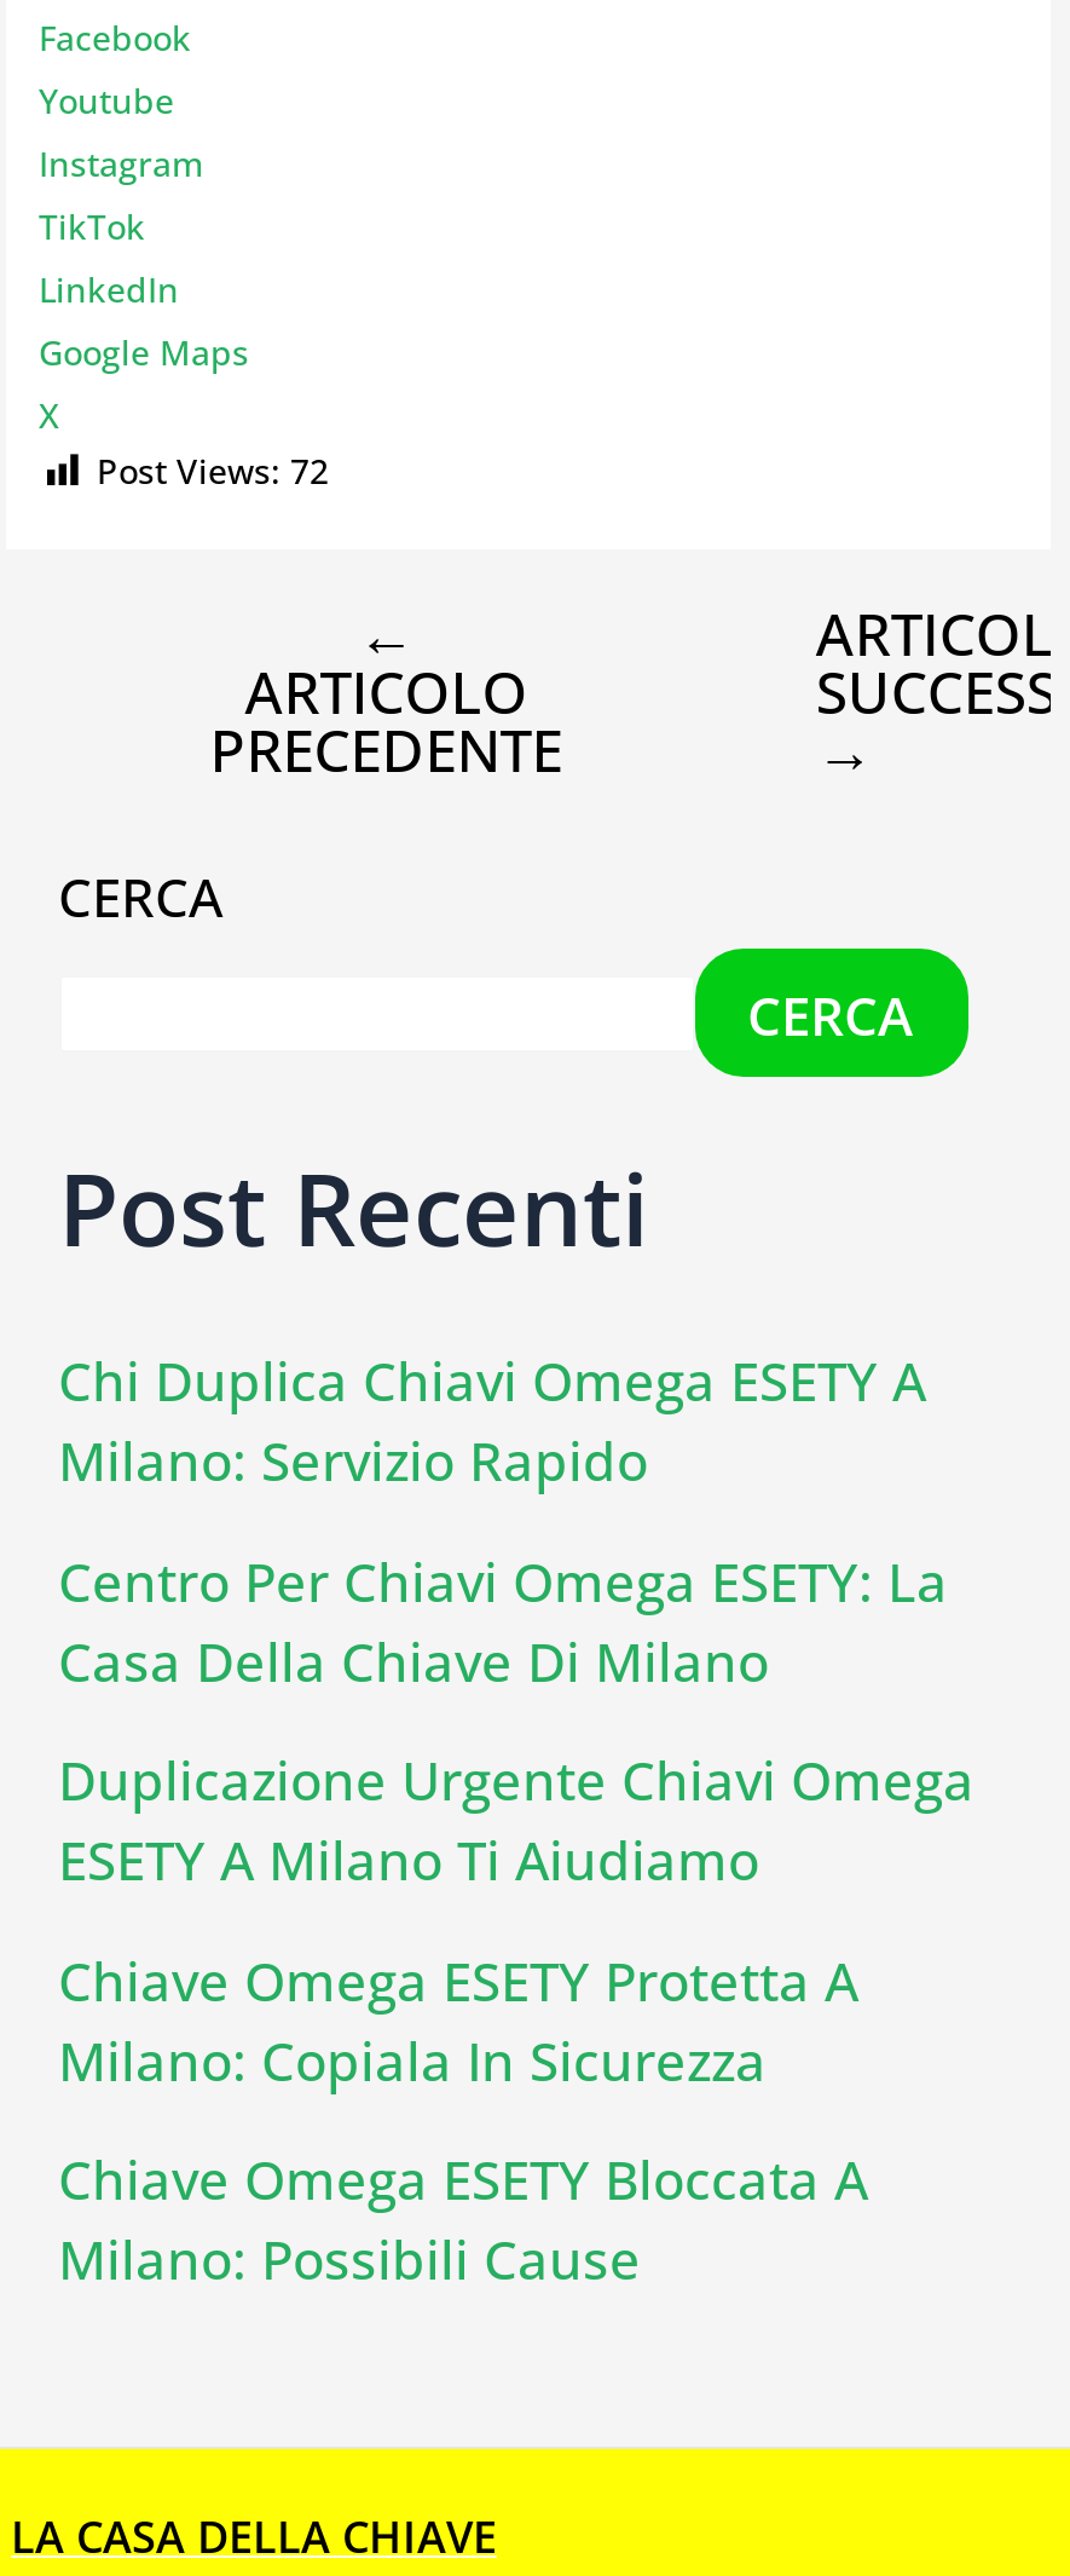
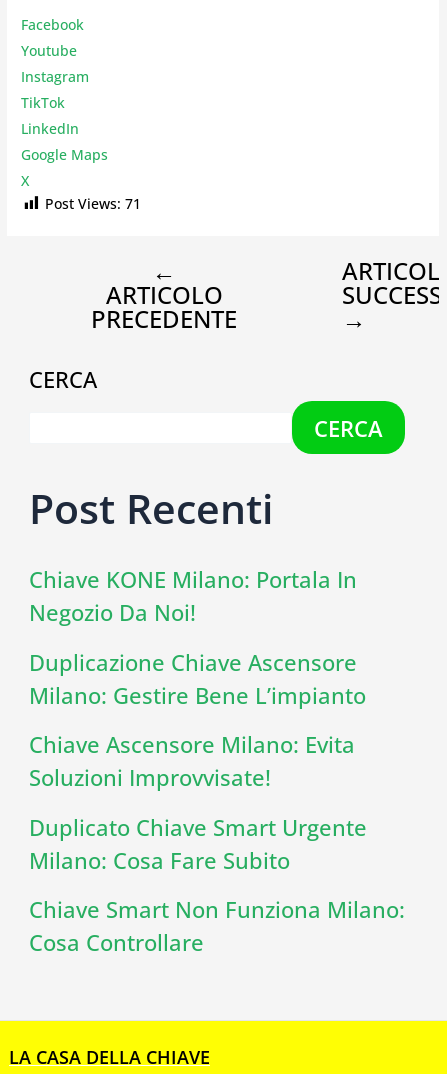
- Post Views: 72
+ Post Views: 71

- Chi Duplica Chiavi Omega ESETY A
- Milano: Servizio Rapido
+ Chiave KONE Milano: Portala In
+ Negozio Da Noi!

- Centro Per Chiavi Omega ESETY: La
- Casa Della Chiave Di Milano
+ Duplicazione Chiave Ascensore
+ Milano: Gestire Bene L’impianto

- Duplicazione Urgente Chiavi Omega
- ESETY A Milano Ti Aiudiamo
+ Chiave Ascensore Milano: Evita
+ Soluzioni Improvvisate!

- Chiave Omega ESETY Protetta A
- Milano: Copiala In Sicurezza
+ Duplicato Chiave Smart Urgente
+ Milano: Cosa Fare Subito

- Chiave Omega ESETY Bloccata A
- Milano: Possibili Cause
+ Chiave Smart Non Funziona Milano:
+ Cosa Controllare
